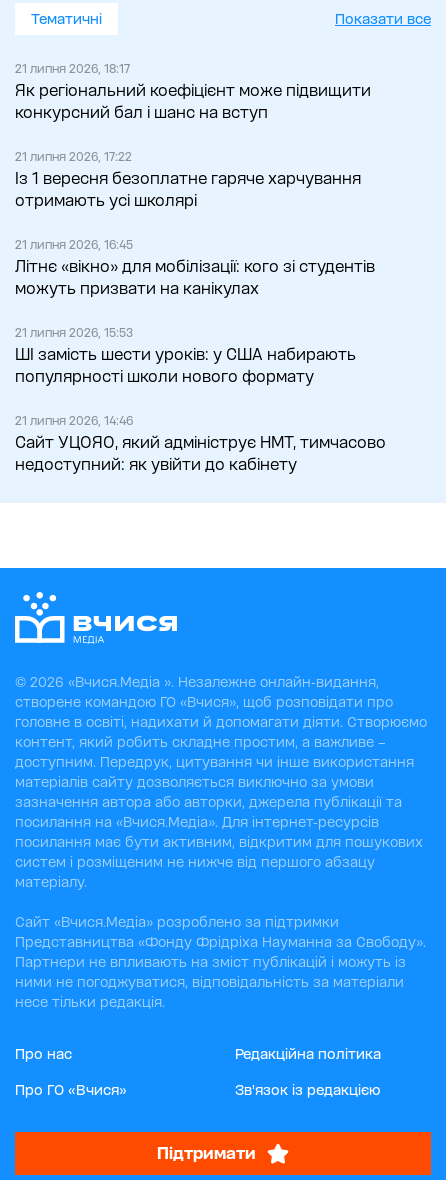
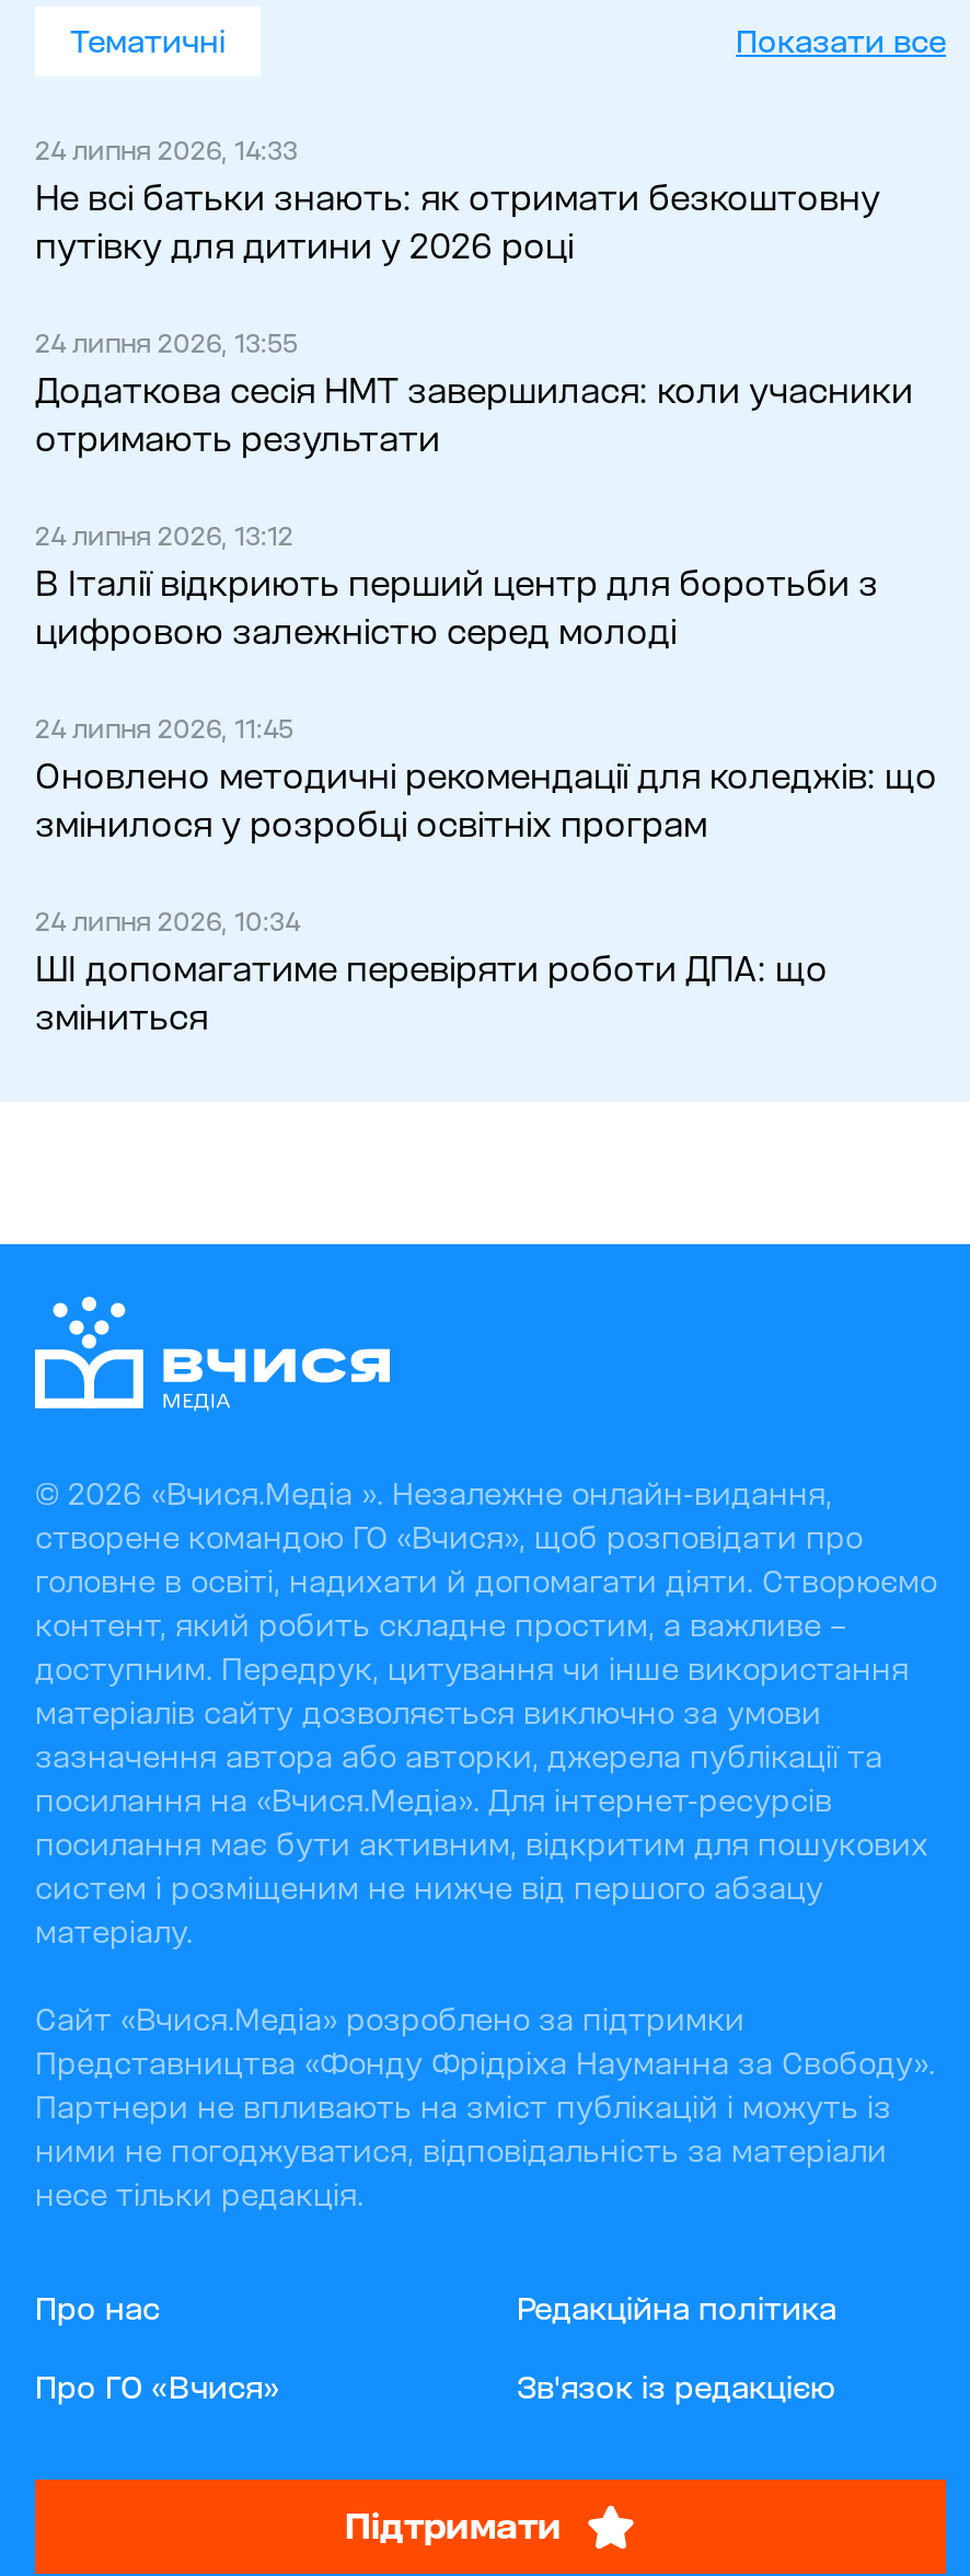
- 21 липня 2026, 18:17
- Як регіональний коефіцієнт може підвищити
- конкурсний бал і шанс на вступ
+ 24 липня 2026, 14:33
+ Не всі батьки знають: як отримати безкоштовну
+ путівку для дитини у 2026 році

- 21 липня 2026, 17:22
- Із 1 вересня безоплатне гаряче харчування
- отримають усі школярі
+ 24 липня 2026, 13:55
+ Додаткова сесія НМТ завершилася: коли учасники
+ отримають результати

- 21 липня 2026, 16:45
- Літнє «вікно» для мобілізації: кого зі студентів
- можуть призвати на канікулах
+ 24 липня 2026, 13:12
+ В Італії відкриють перший центр для боротьби з
+ цифровою залежністю серед молоді

- 21 липня 2026, 15:53
- ШІ замість шести уроків: у США набирають
- популярності школи нового формату
+ 24 липня 2026, 11:45
+ Оновлено методичні рекомендації для коледжів: що
+ змінилося у розробці освітніх програм

- 21 липня 2026, 14:46
- Сайт УЦОЯО, який адмініструє НМТ, тимчасово
- недоступний: як увійти до кабінету
+ 24 липня 2026, 10:34
+ ШІ допомагатиме перевіряти роботи ДПА: що
+ зміниться
